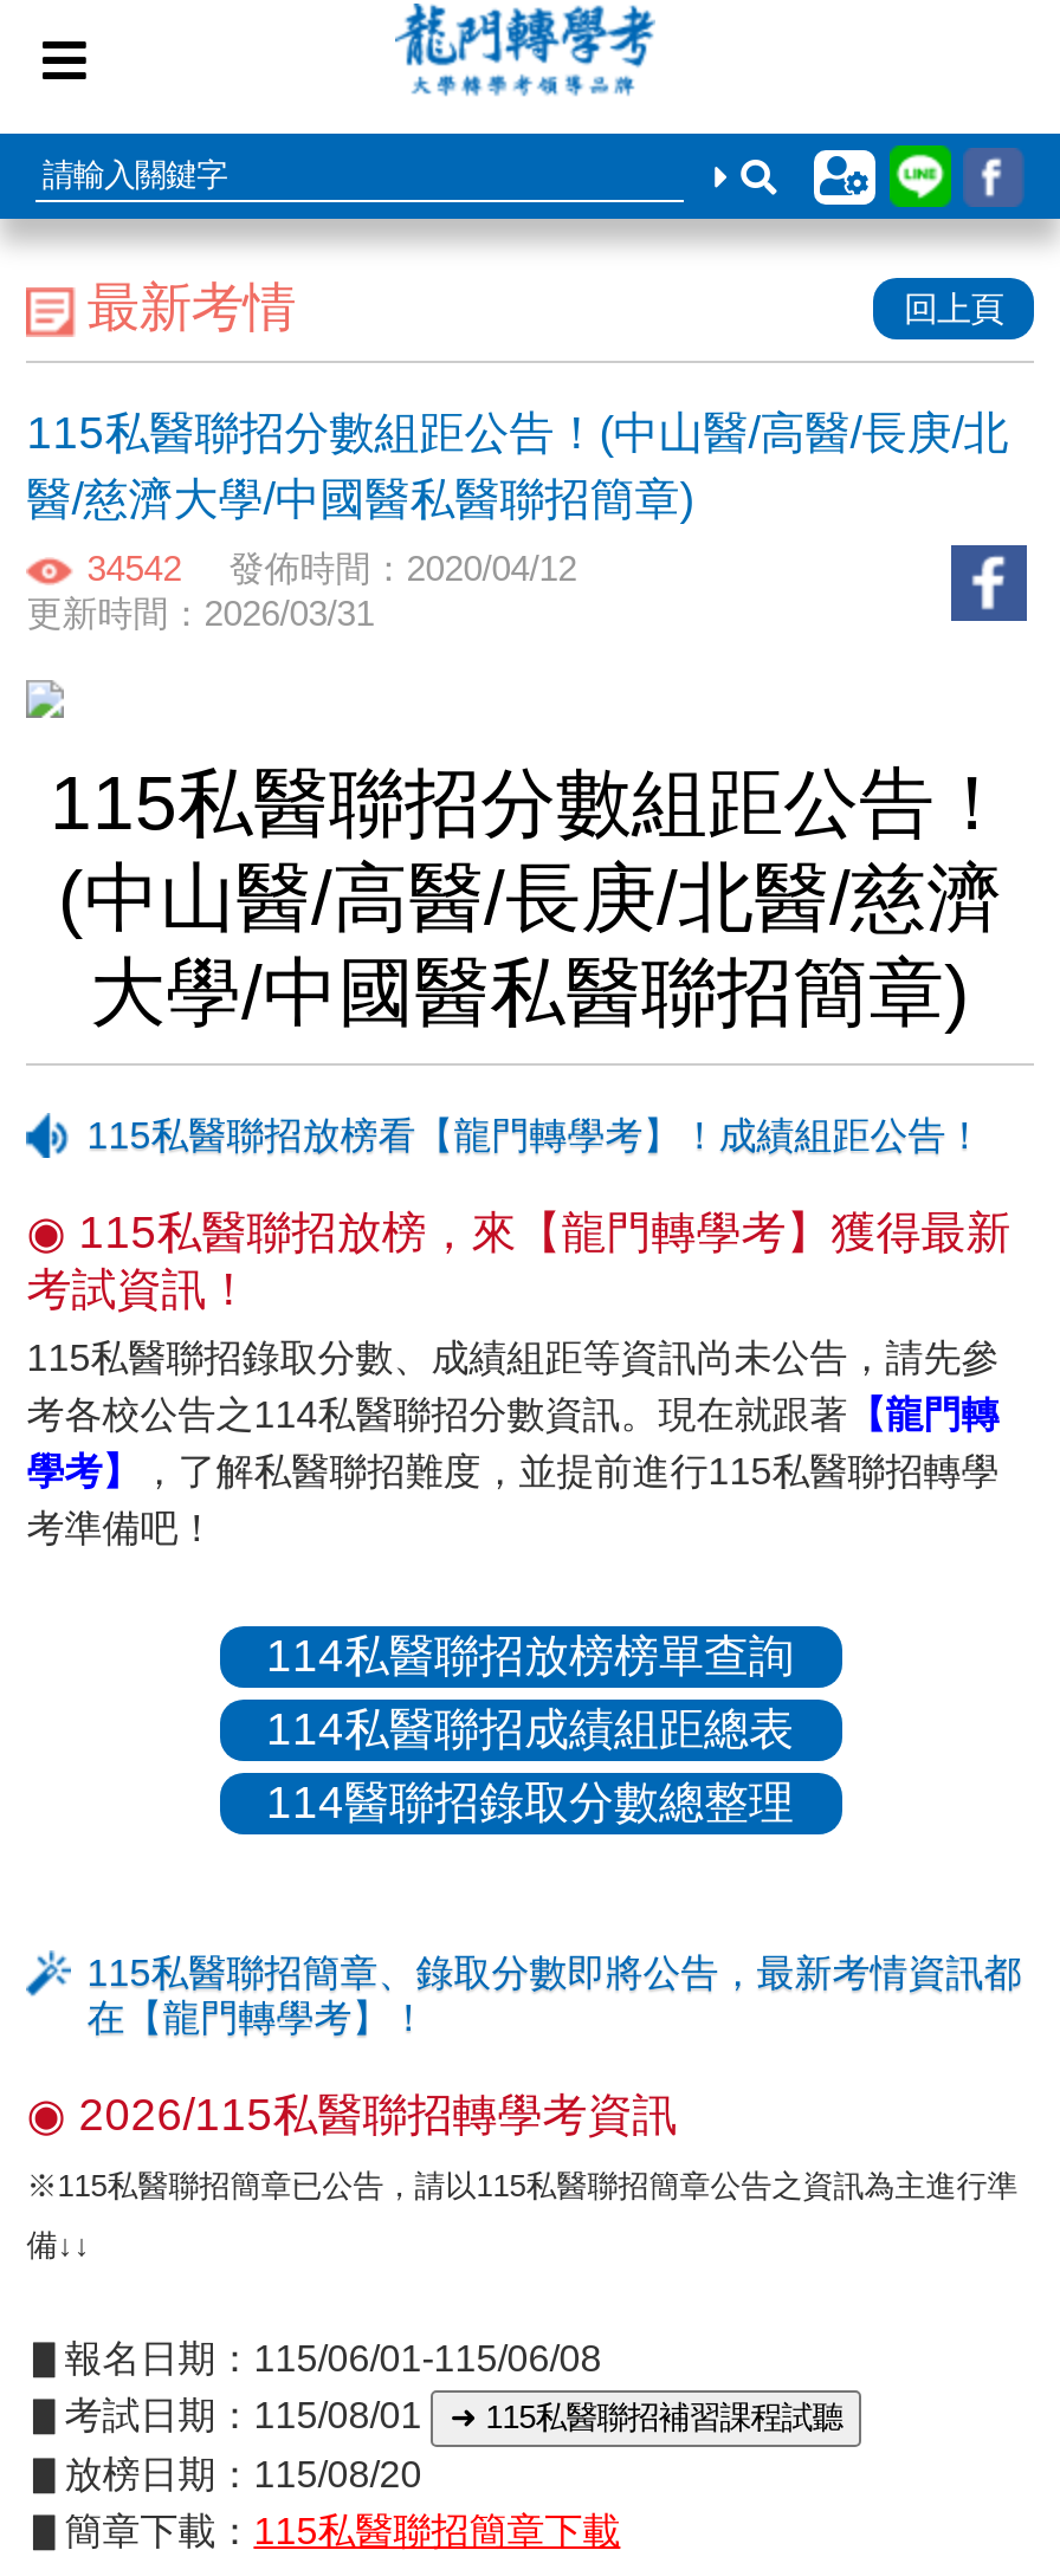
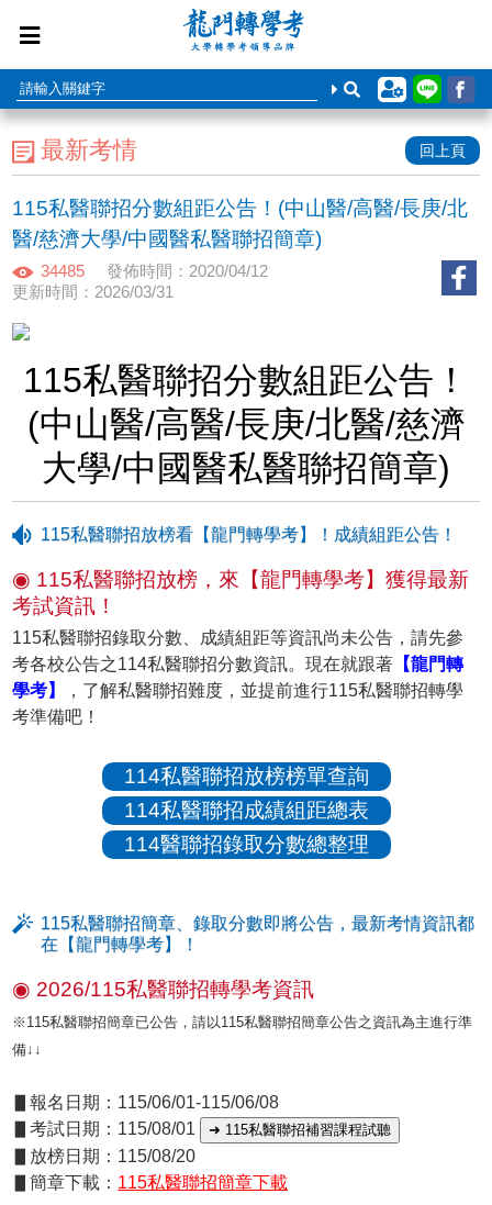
- 34542 發佈時間：2020/04/12
+ 34485 發佈時間：2020/04/12
